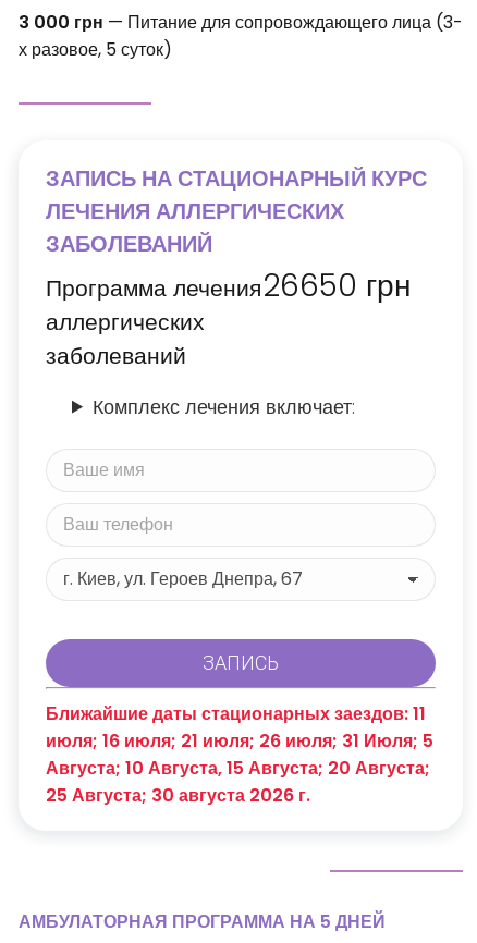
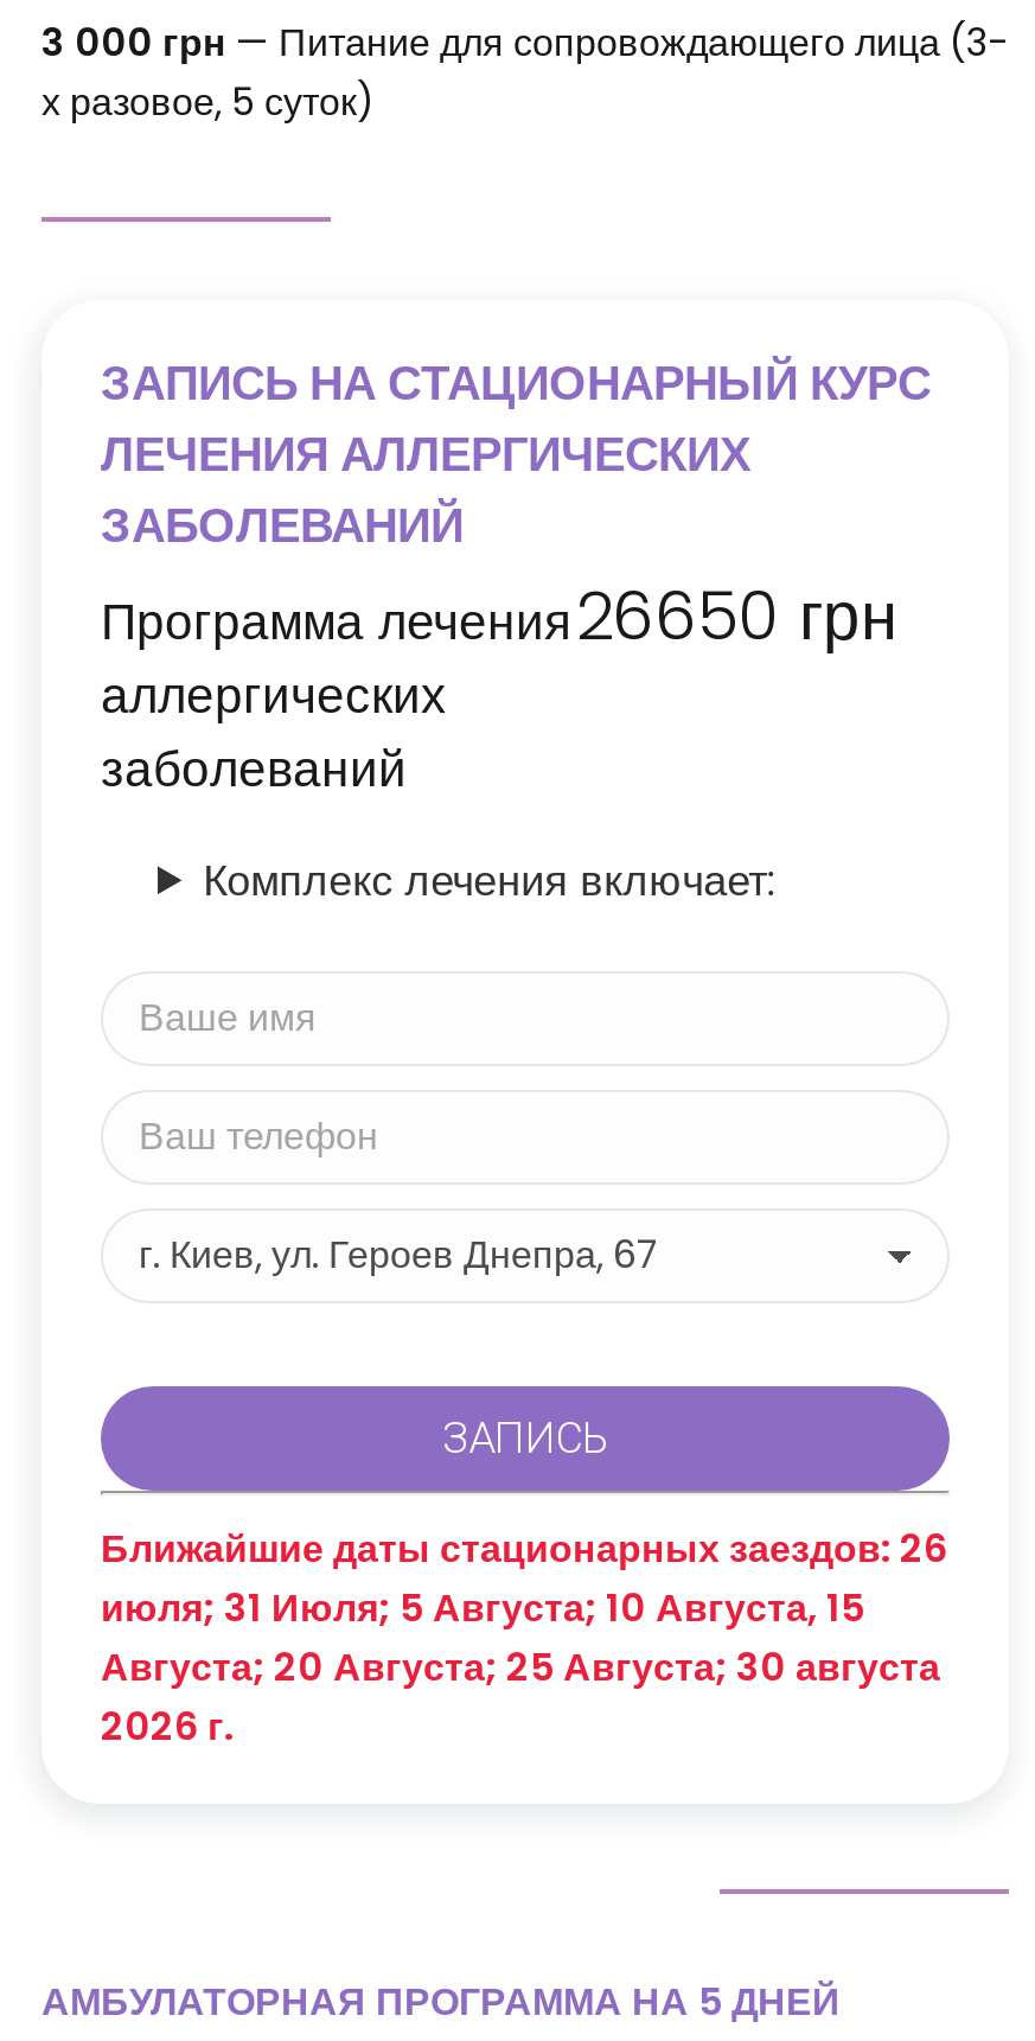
- Ближайшие даты стационарных заездов: 11
- июля; 16 июля; 21 июля; 26 июля; 31 Июля; 5
- Августа; 10 Августа, 15 Августа; 20 Августа;
- 25 Августа; 30 августа 2026 г.
+ Ближайшие даты стационарных заездов: 26
+ июля; 31 Июля; 5 Августа; 10 Августа, 15
+ Августа; 20 Августа; 25 Августа; 30 августа
+ 2026 г.
